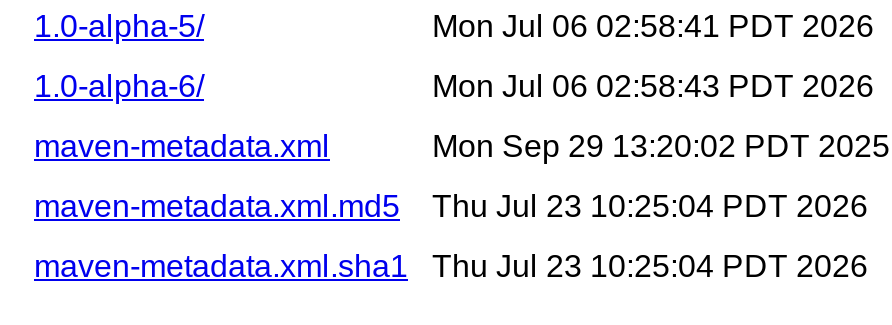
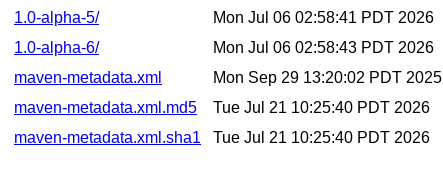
- maven-metadata.xml.md5 Thu Jul 23 10:25:04 PDT 2026
+ maven-metadata.xml.md5 Tue Jul 21 10:25:40 PDT 2026

- maven-metadata.xml.sha1 Thu Jul 23 10:25:04 PDT 2026
+ maven-metadata.xml.sha1 Tue Jul 21 10:25:40 PDT 2026
